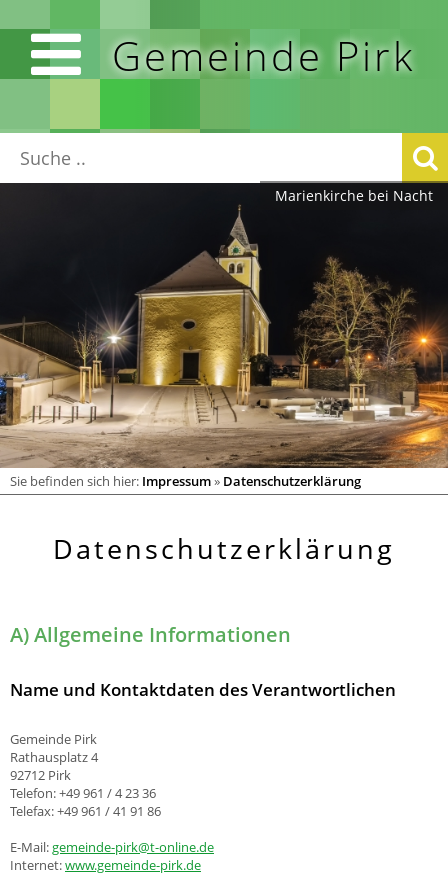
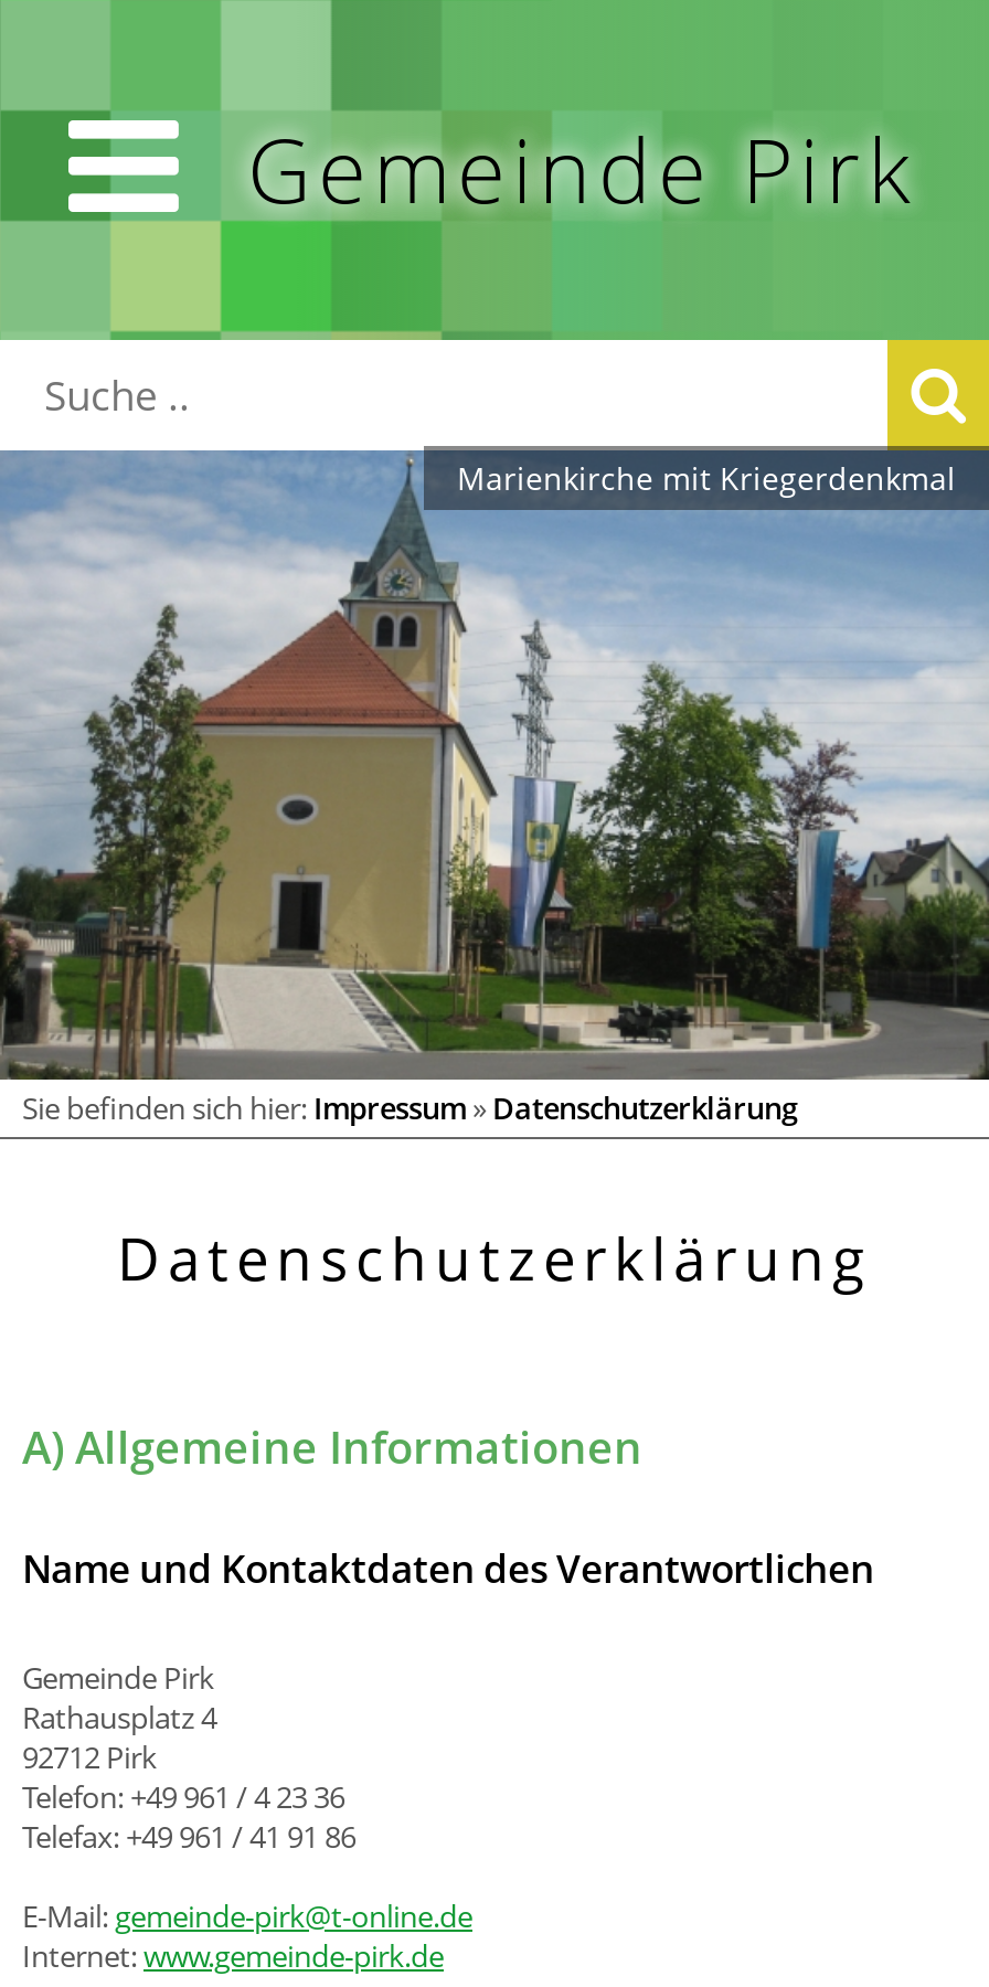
- [image]
- Marienkirche bei Nacht
+ [image]
+ Marienkirche mit Kriegerdenkmal
